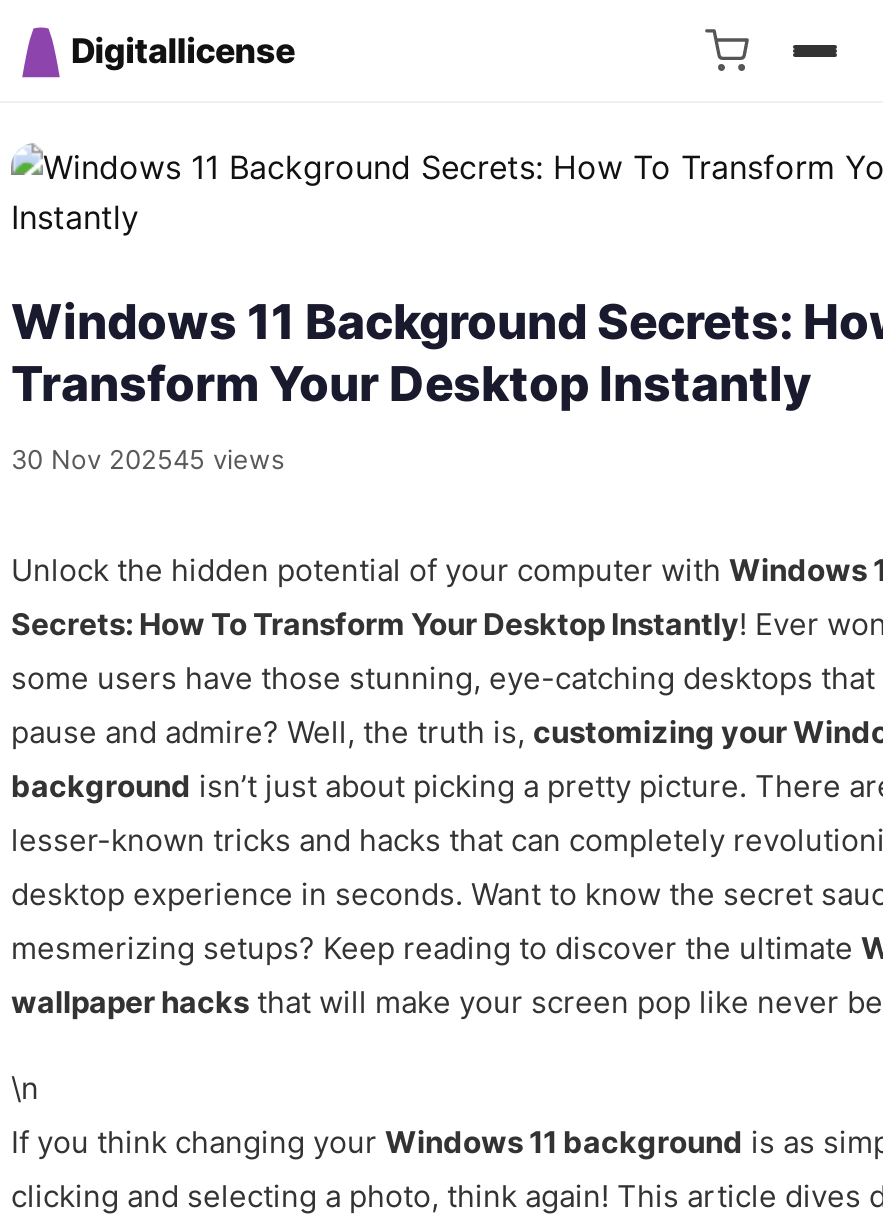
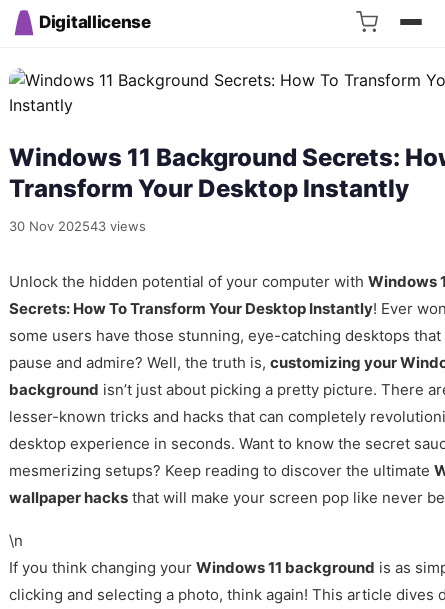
- 30 Nov 202545 views
+ 30 Nov 202543 views
